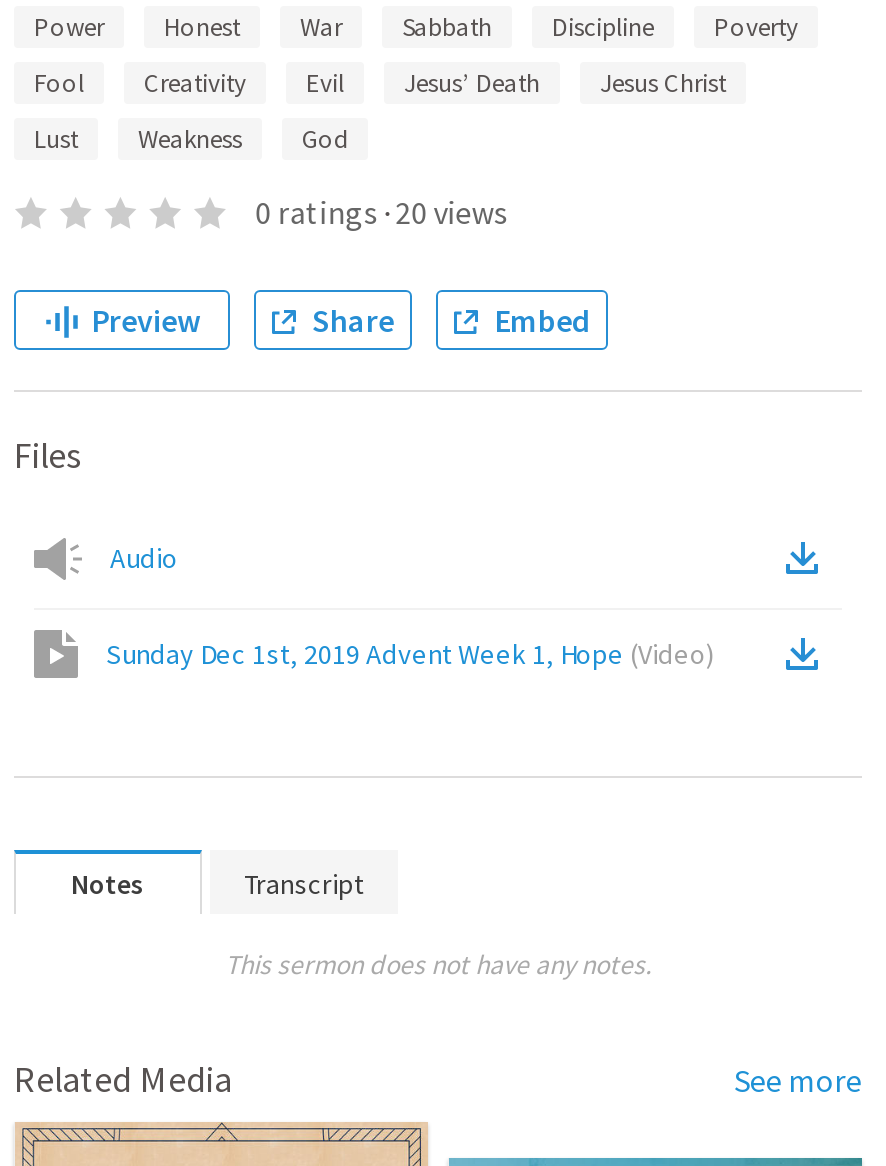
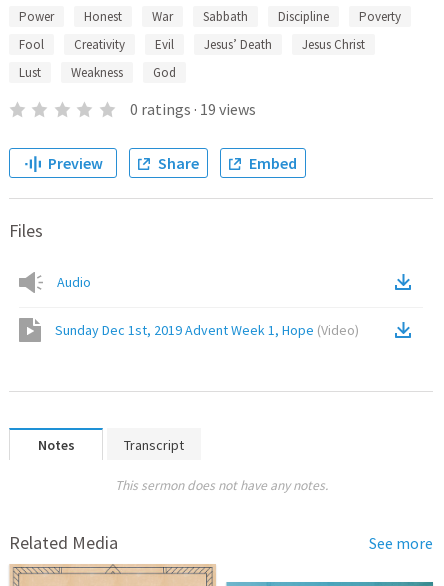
- 0 ratings · 20 views
+ 0 ratings · 19 views
